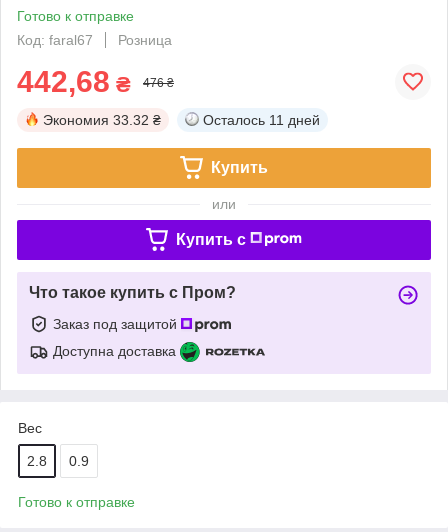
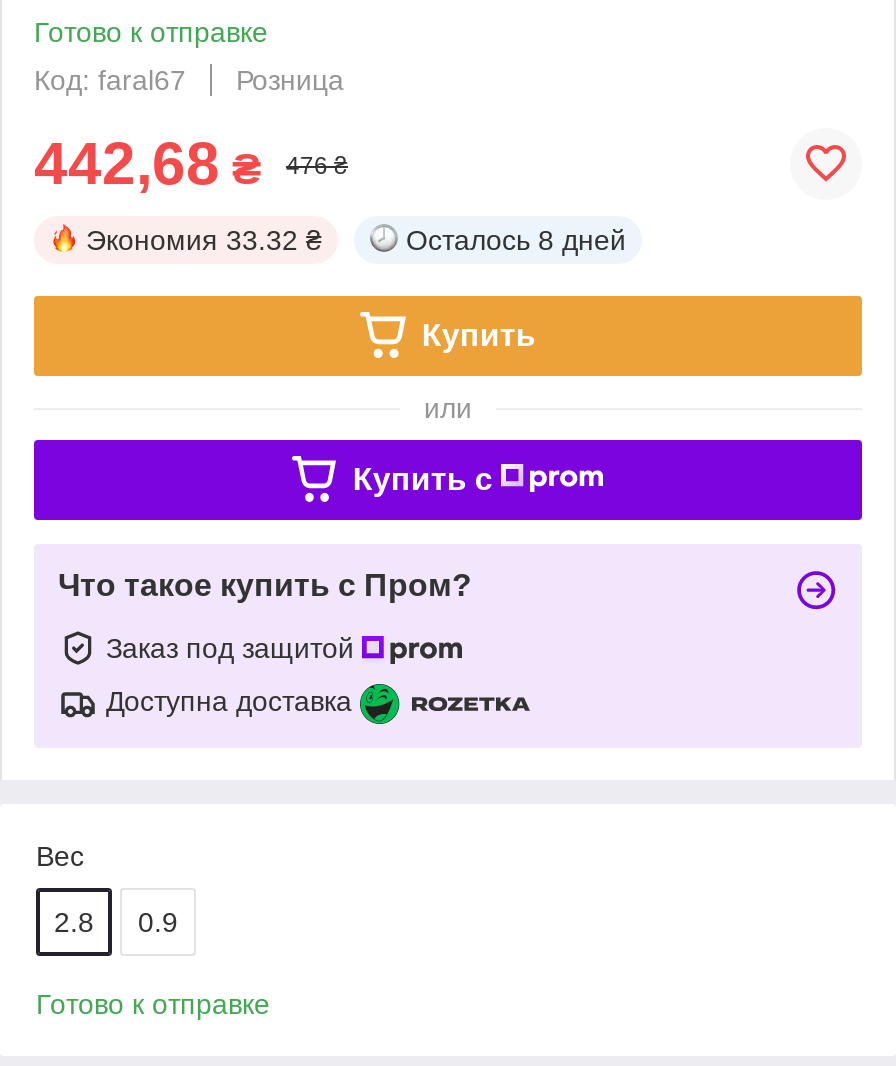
- Осталось 11 дней
+ Осталось 8 дней
